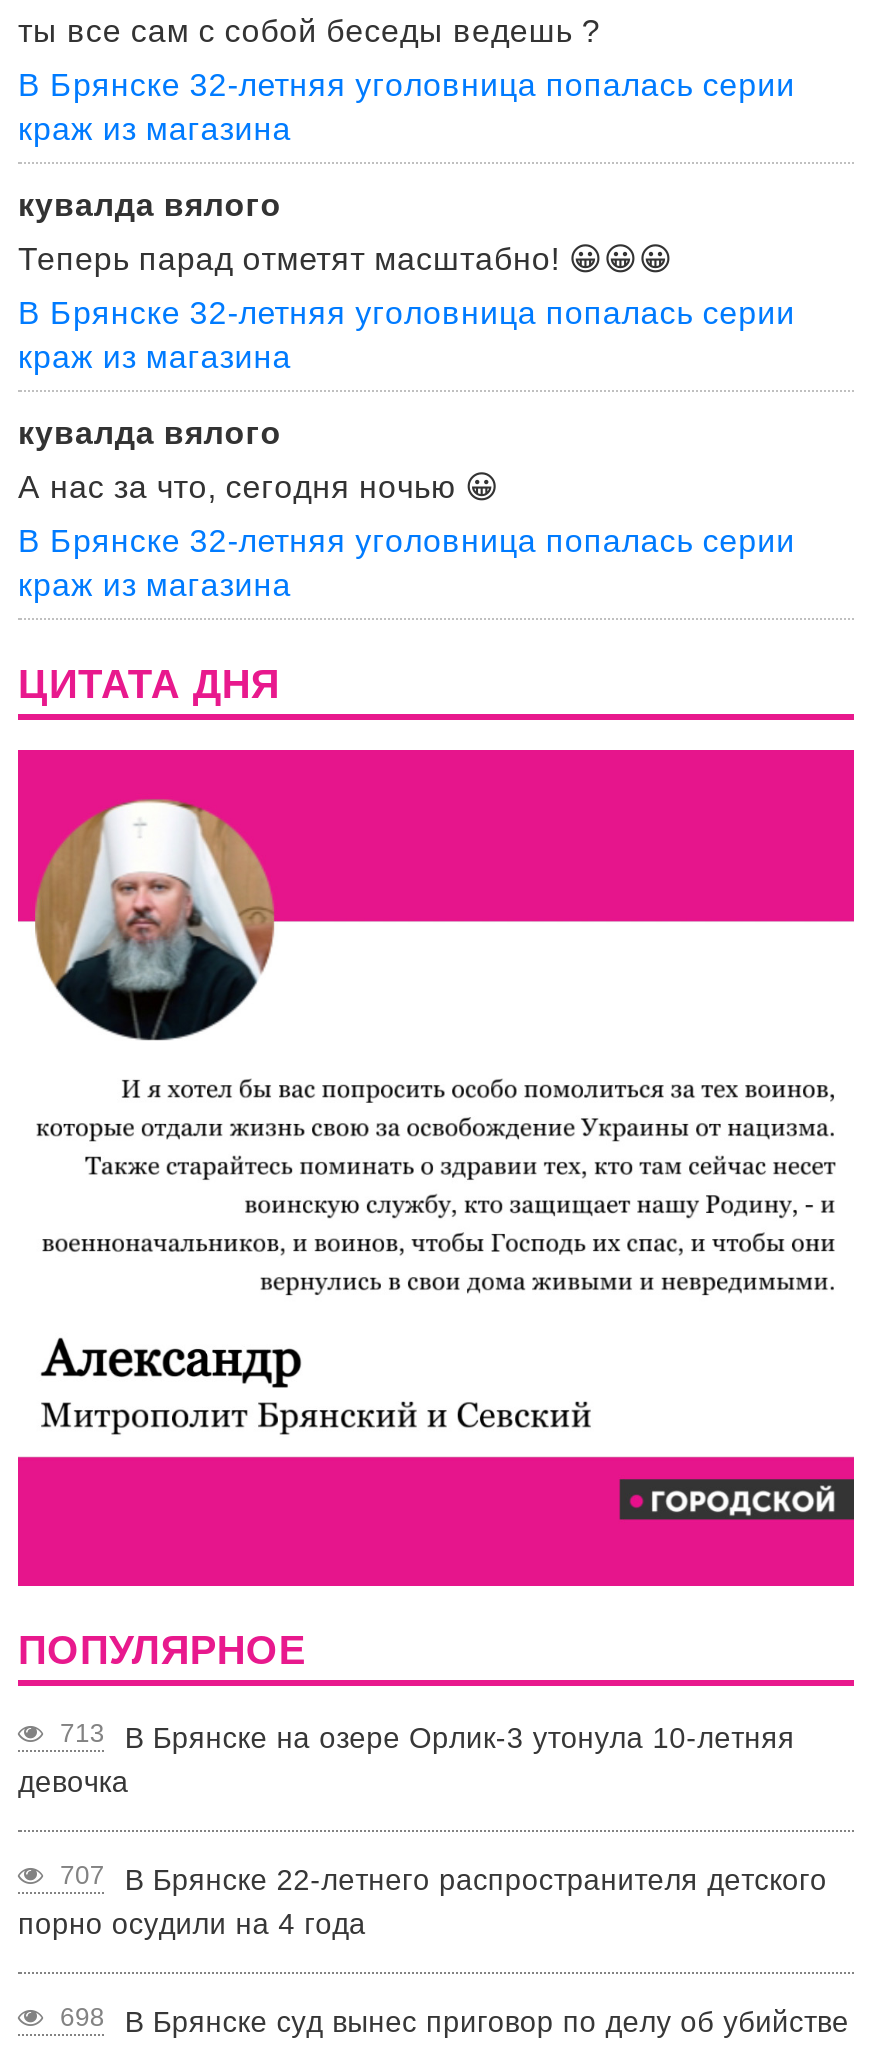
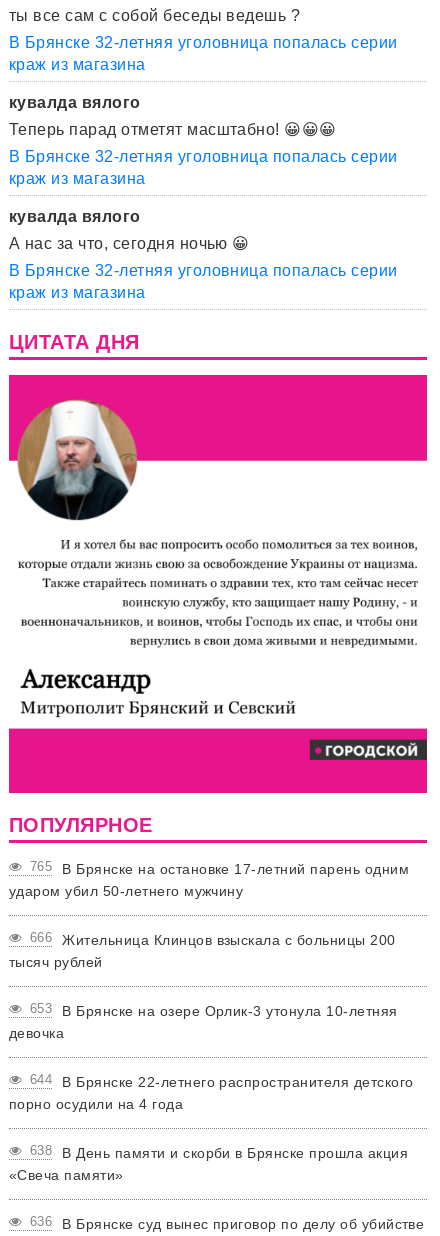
- 713
+ 765
+ В Брянске на остановке 17-летний парень одним
+ ударом убил 50-летнего мужчину
+ 666
+ Жительница Клинцов взыскала с больницы 200
+ тысяч рублей
+ 653

- 707 В Брянске 22-летнего распространителя детского
+ 644 В Брянске 22-летнего распространителя детского

- 698
+ 638
+ В День памяти и скорби в Брянске прошла акция
+ «Свеча памяти»
+ 636
